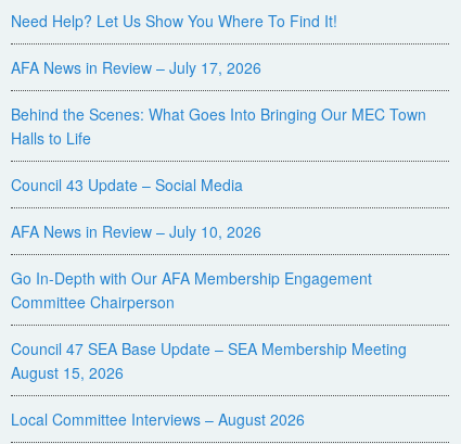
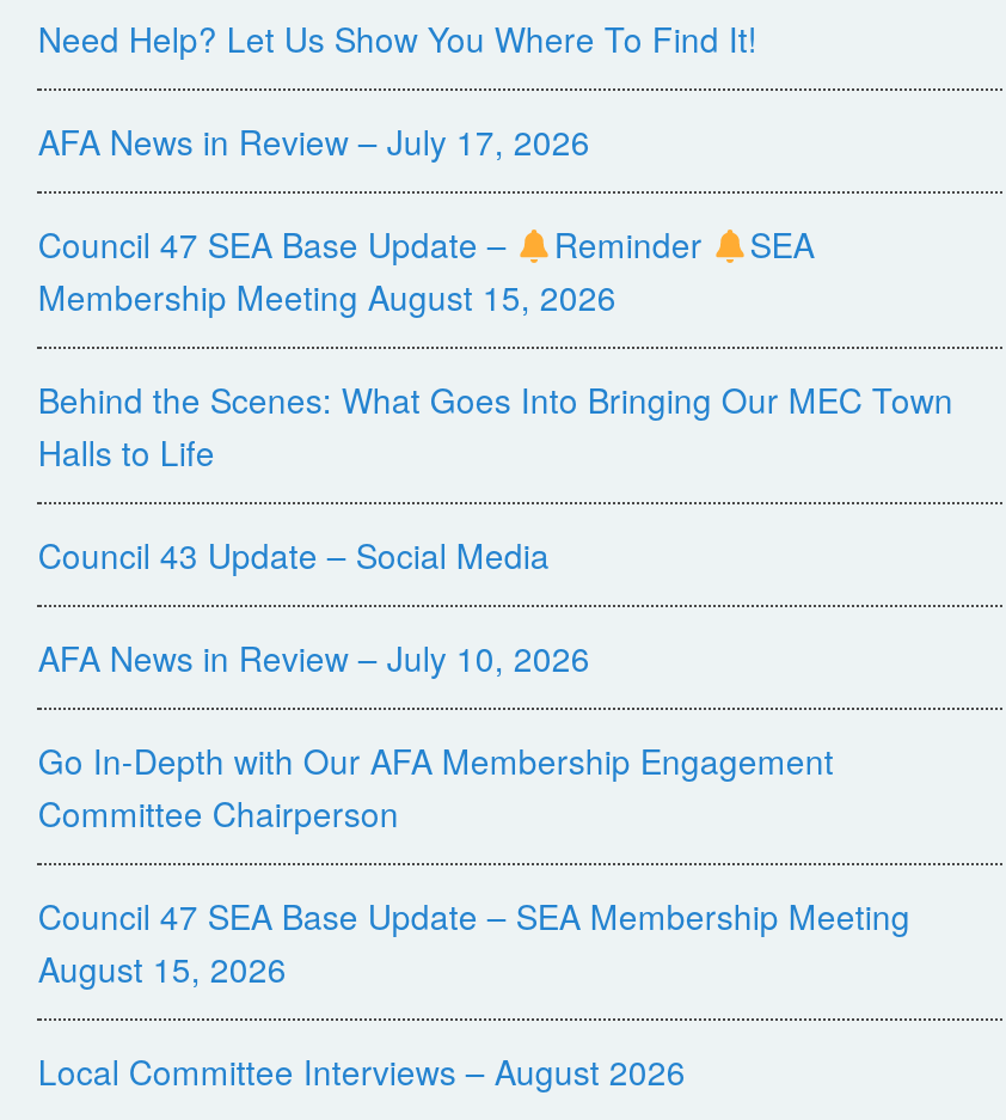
+ Council 47 SEA Base Update –
+ Reminder
+ SEA
+ Membership Meeting August 15, 2026
